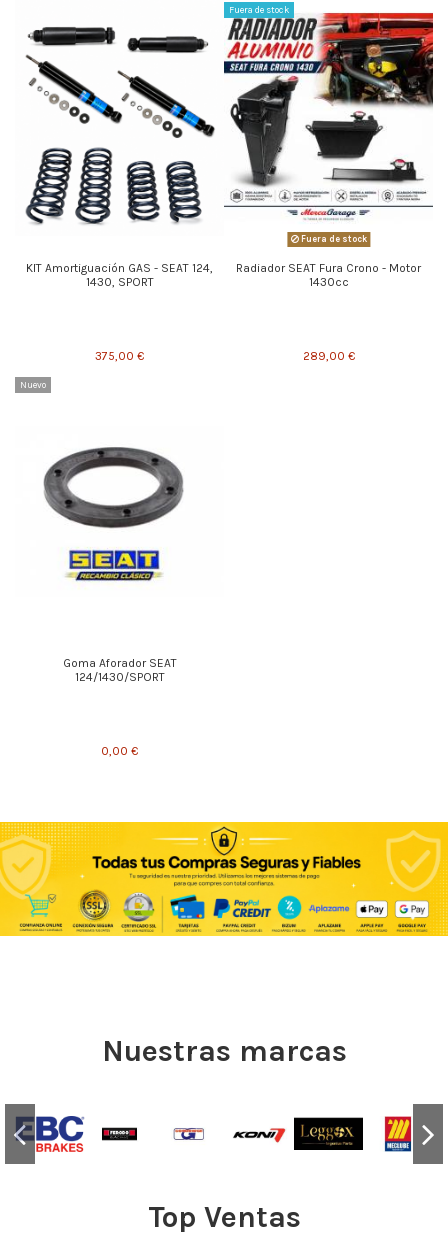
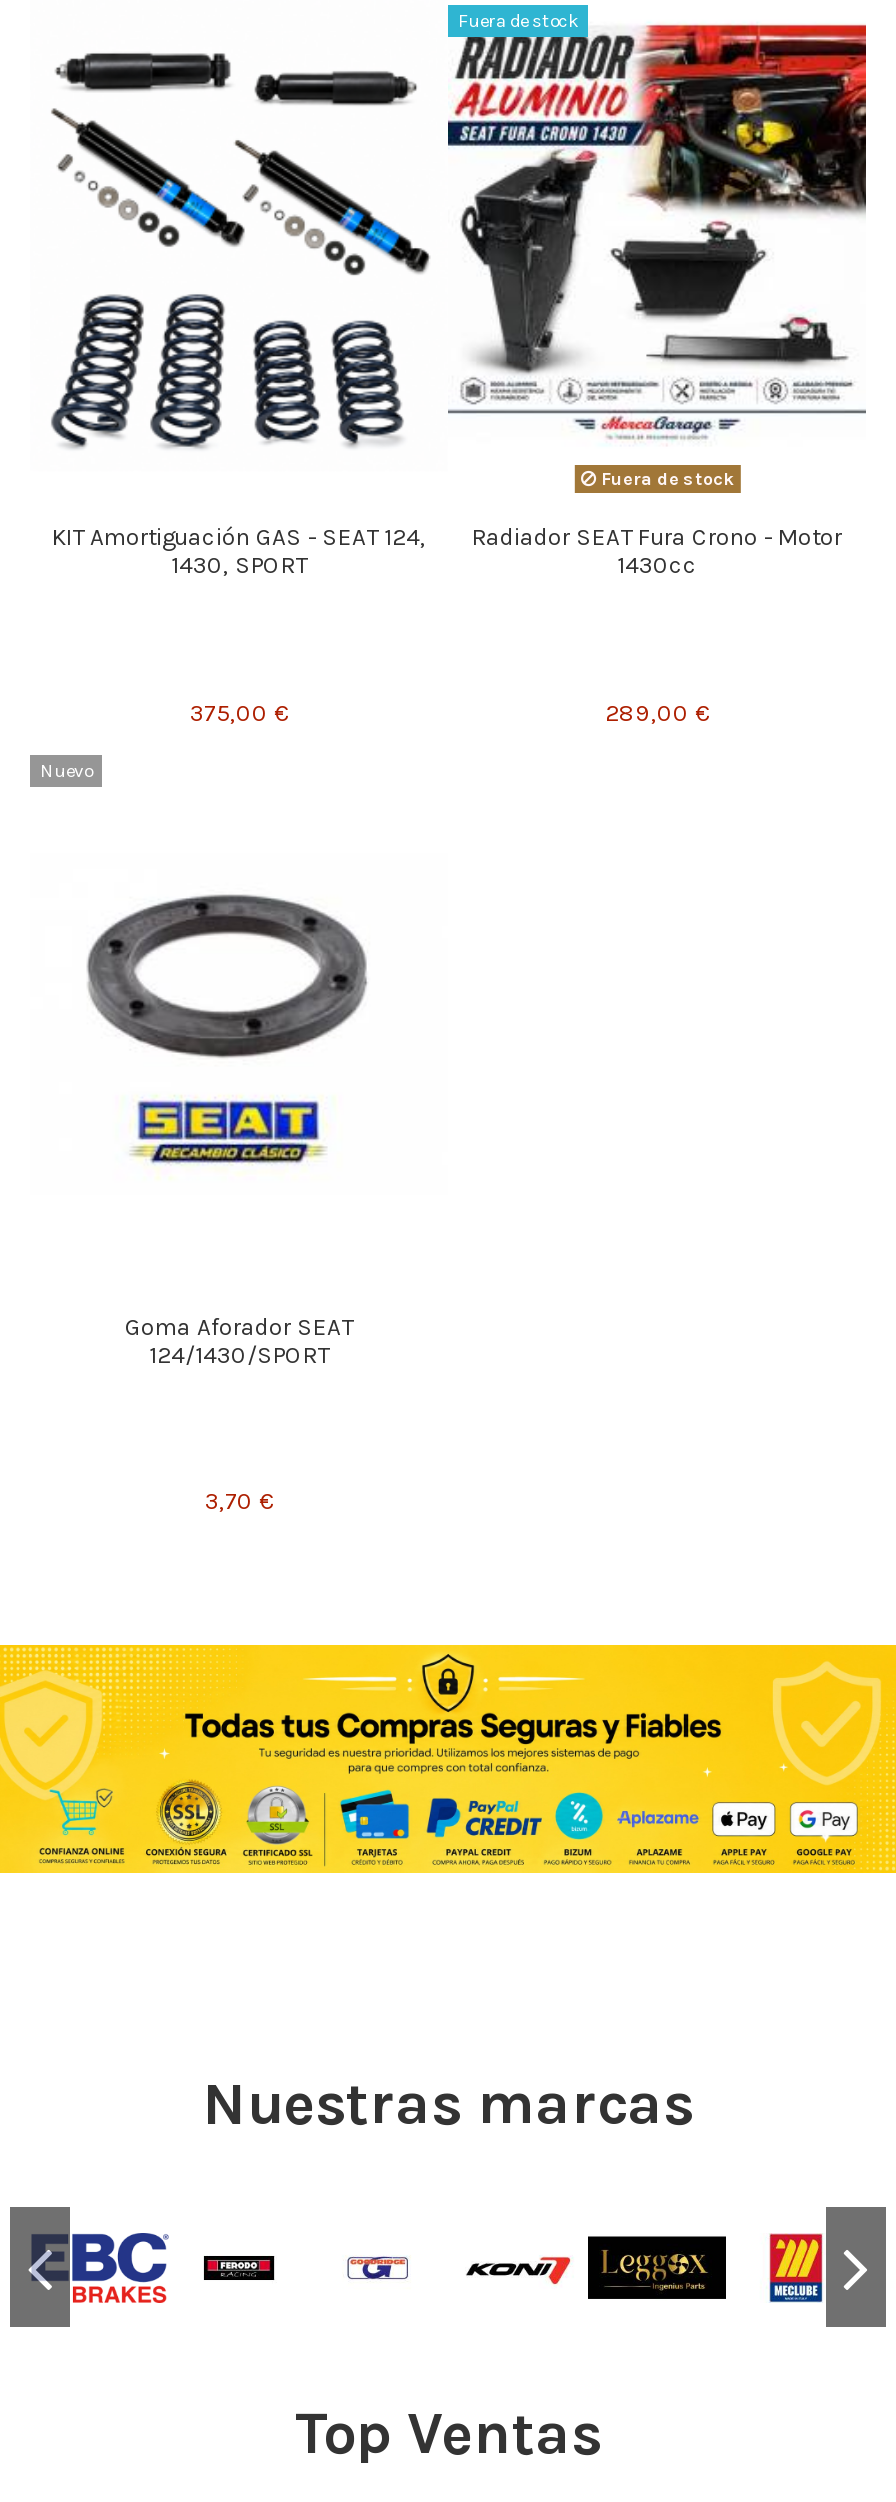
- 0,00 €
+ 3,70 €
